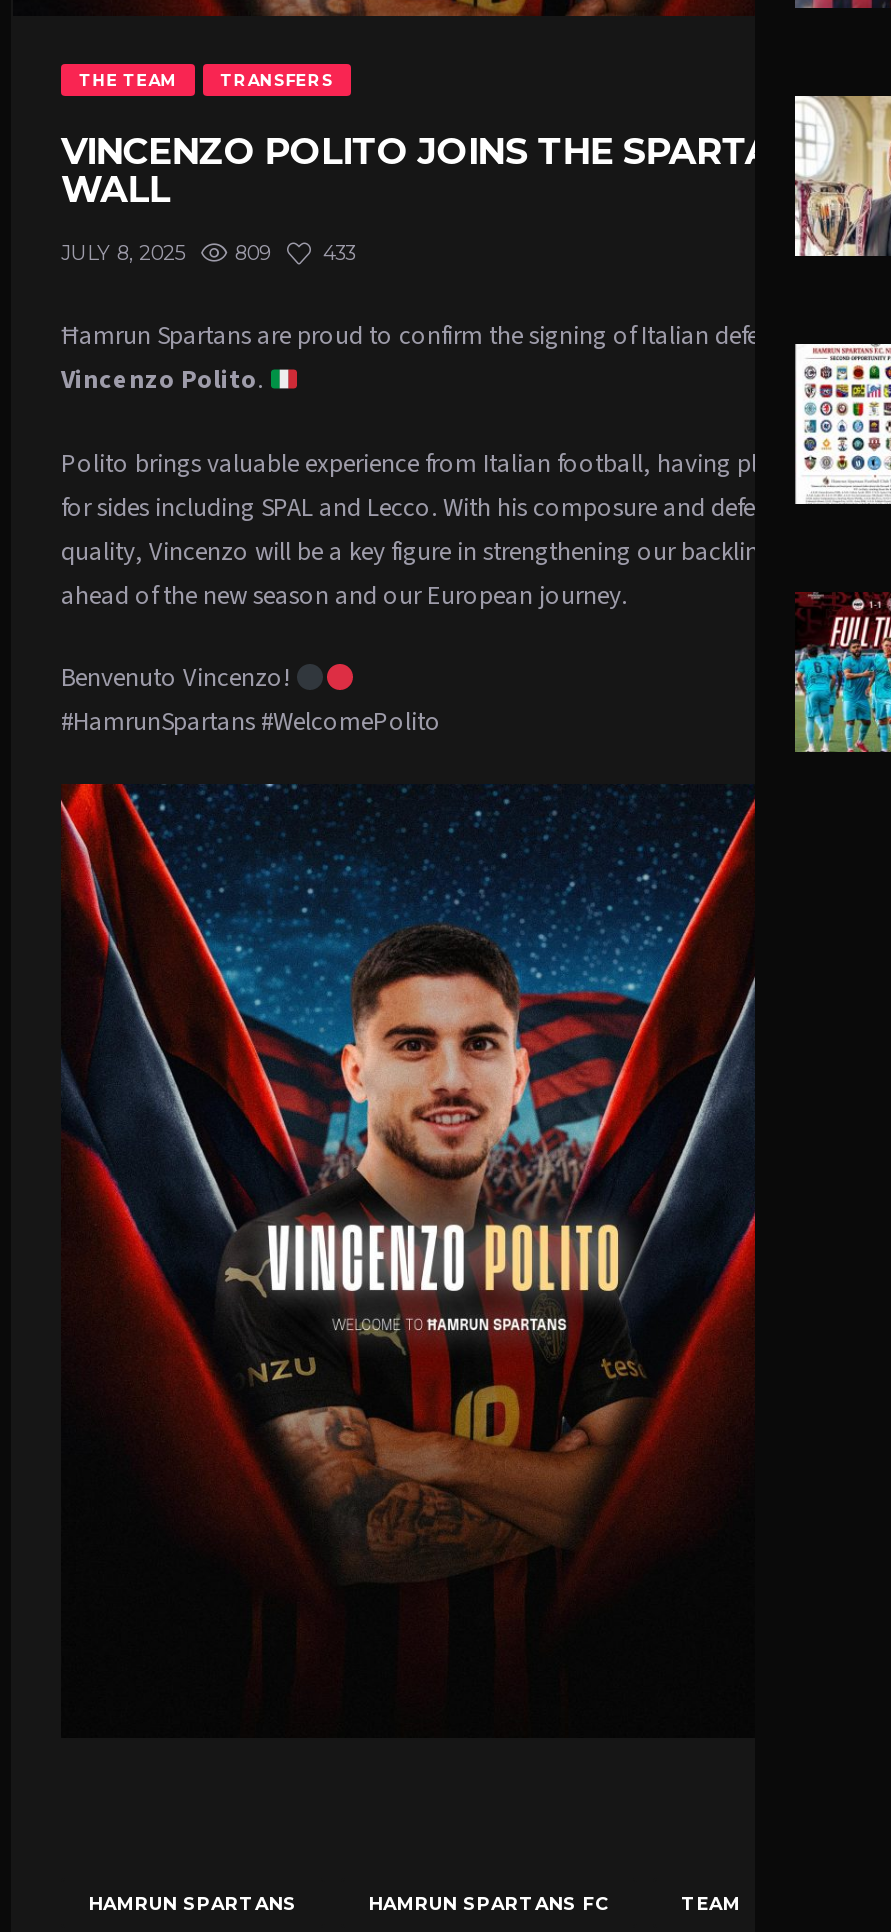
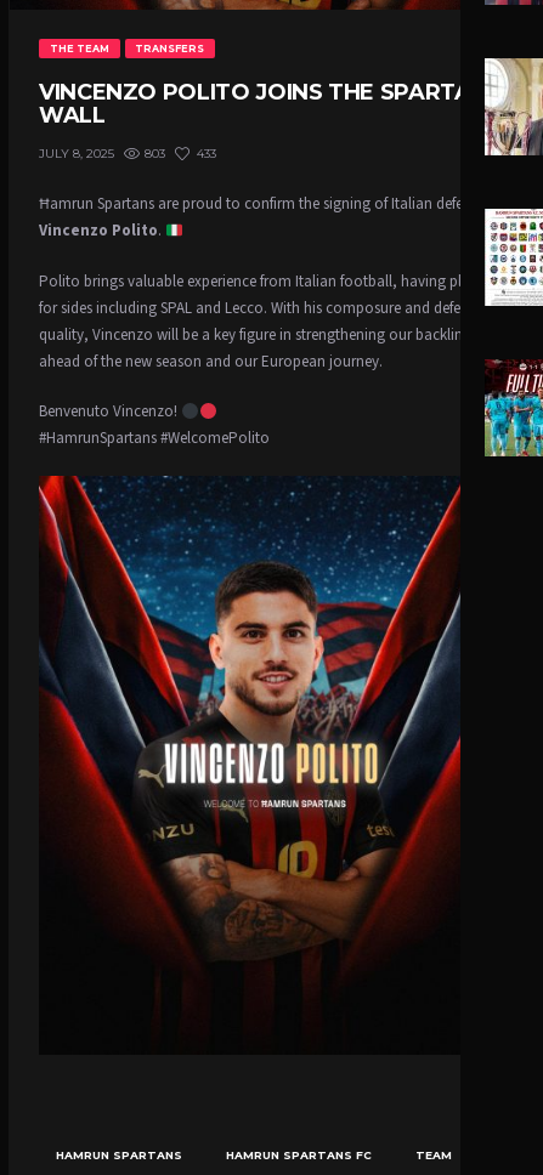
- JULY 8, 2025 809
+ JULY 8, 2025 803
